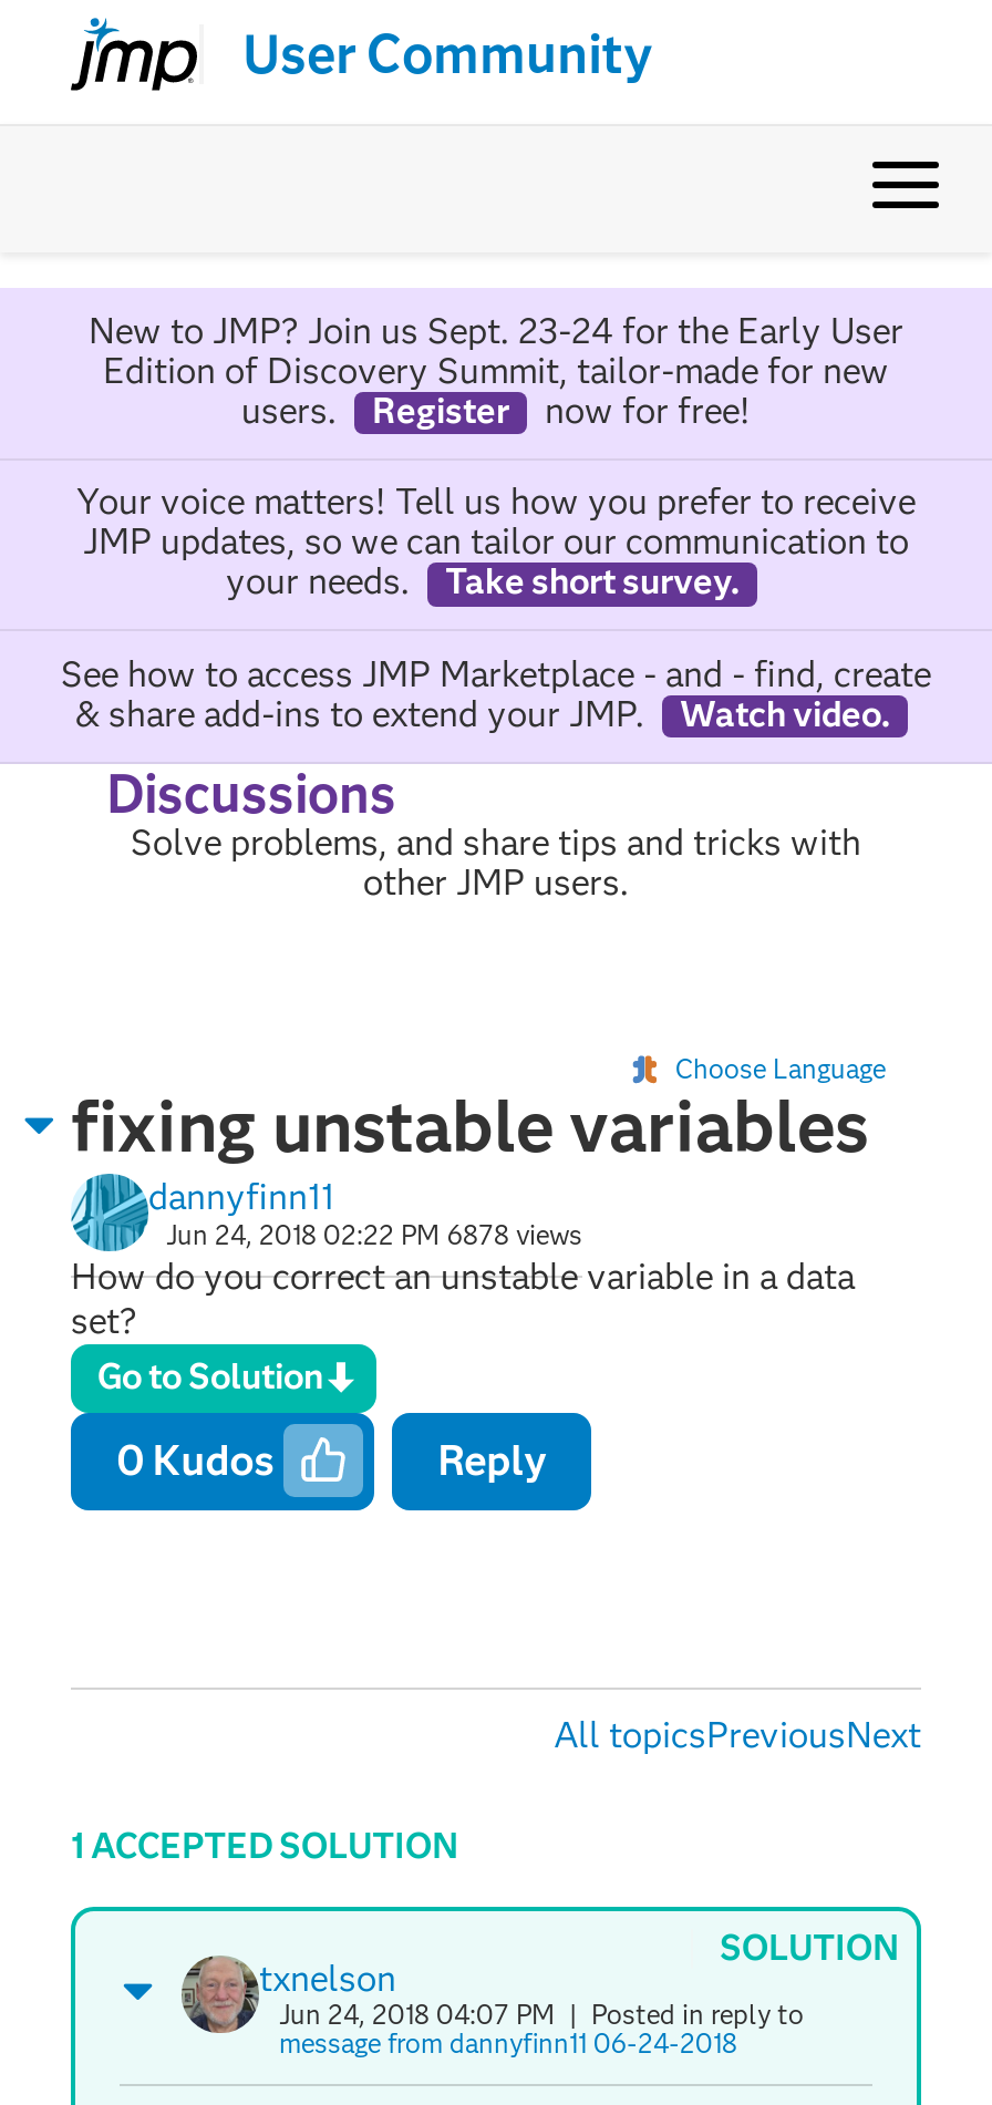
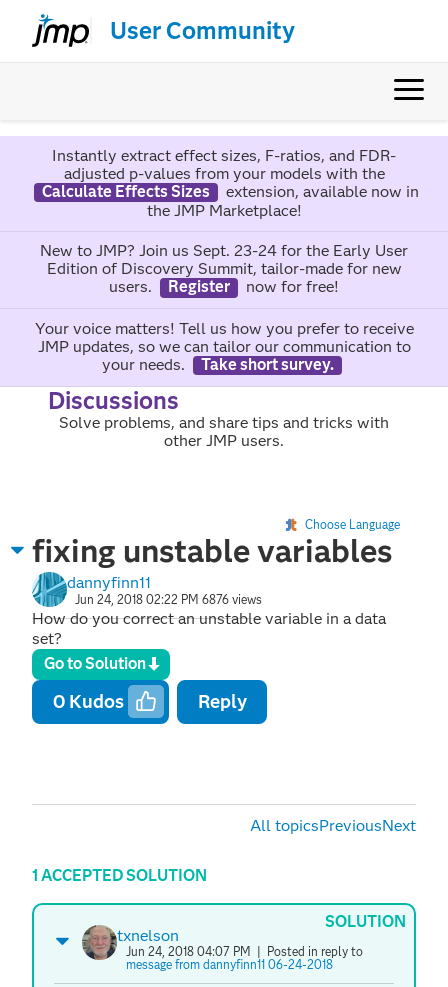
+ Instantly extract effect sizes, F-ratios, and FDR-
+ adjusted p-values from your models with the
+ Calculate Effects Sizes
+ extension, available now in
+ the JMP Marketplace!

moved down: New to JMP? Join us Sept. 23-24 for the Early User | Edition of Discovery Summit, tailor-made for new | users. | ... | your needs. | Take short survey.

- See how to access JMP Marketplace - and - find, create
- & share add-ins to extend your JMP.
- Watch video.

- Jun 24, 2018 02:22 PM 6878 views
+ Jun 24, 2018 02:22 PM 6876 views
